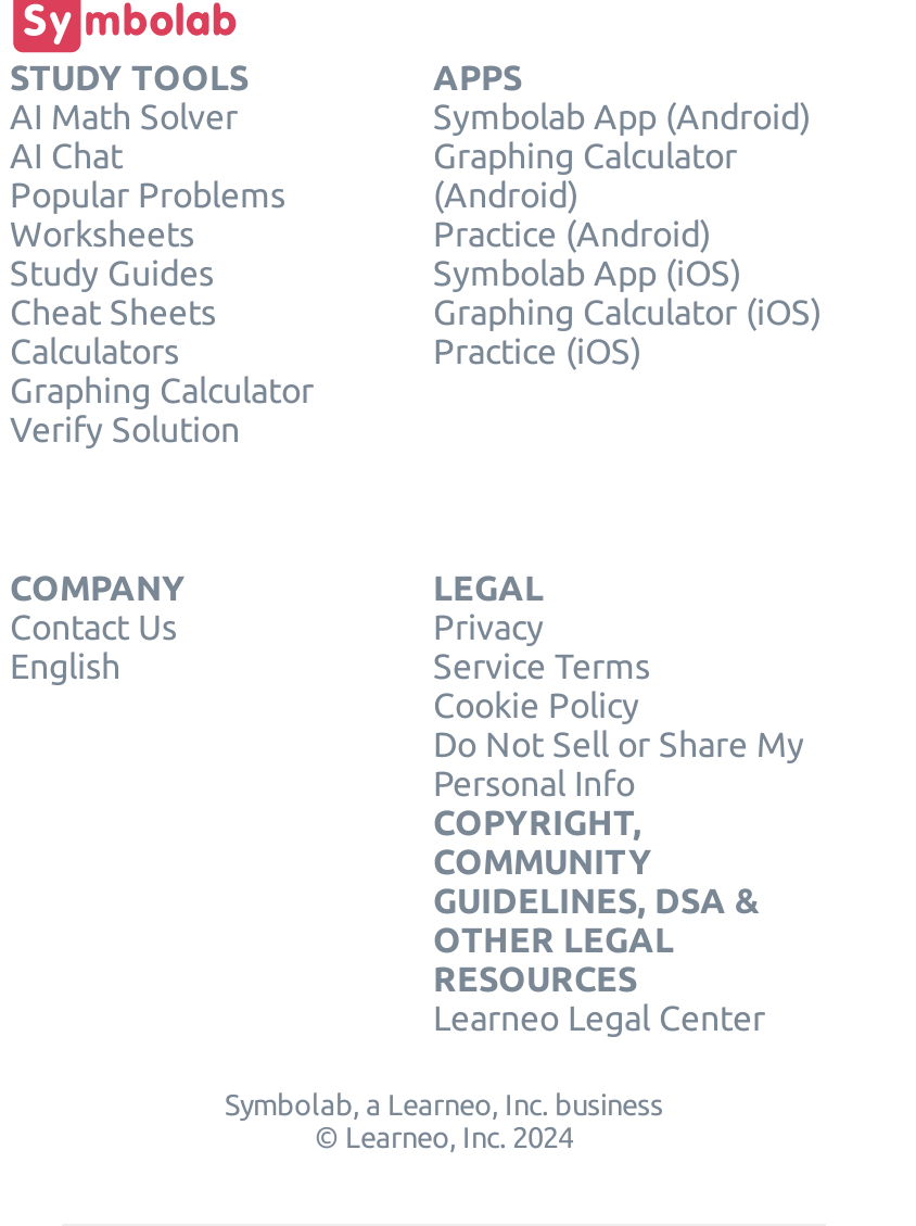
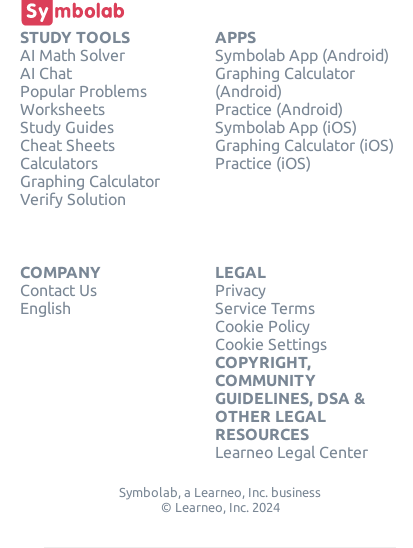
- Do Not Sell or Share My
- Personal Info
+ Cookie Settings
